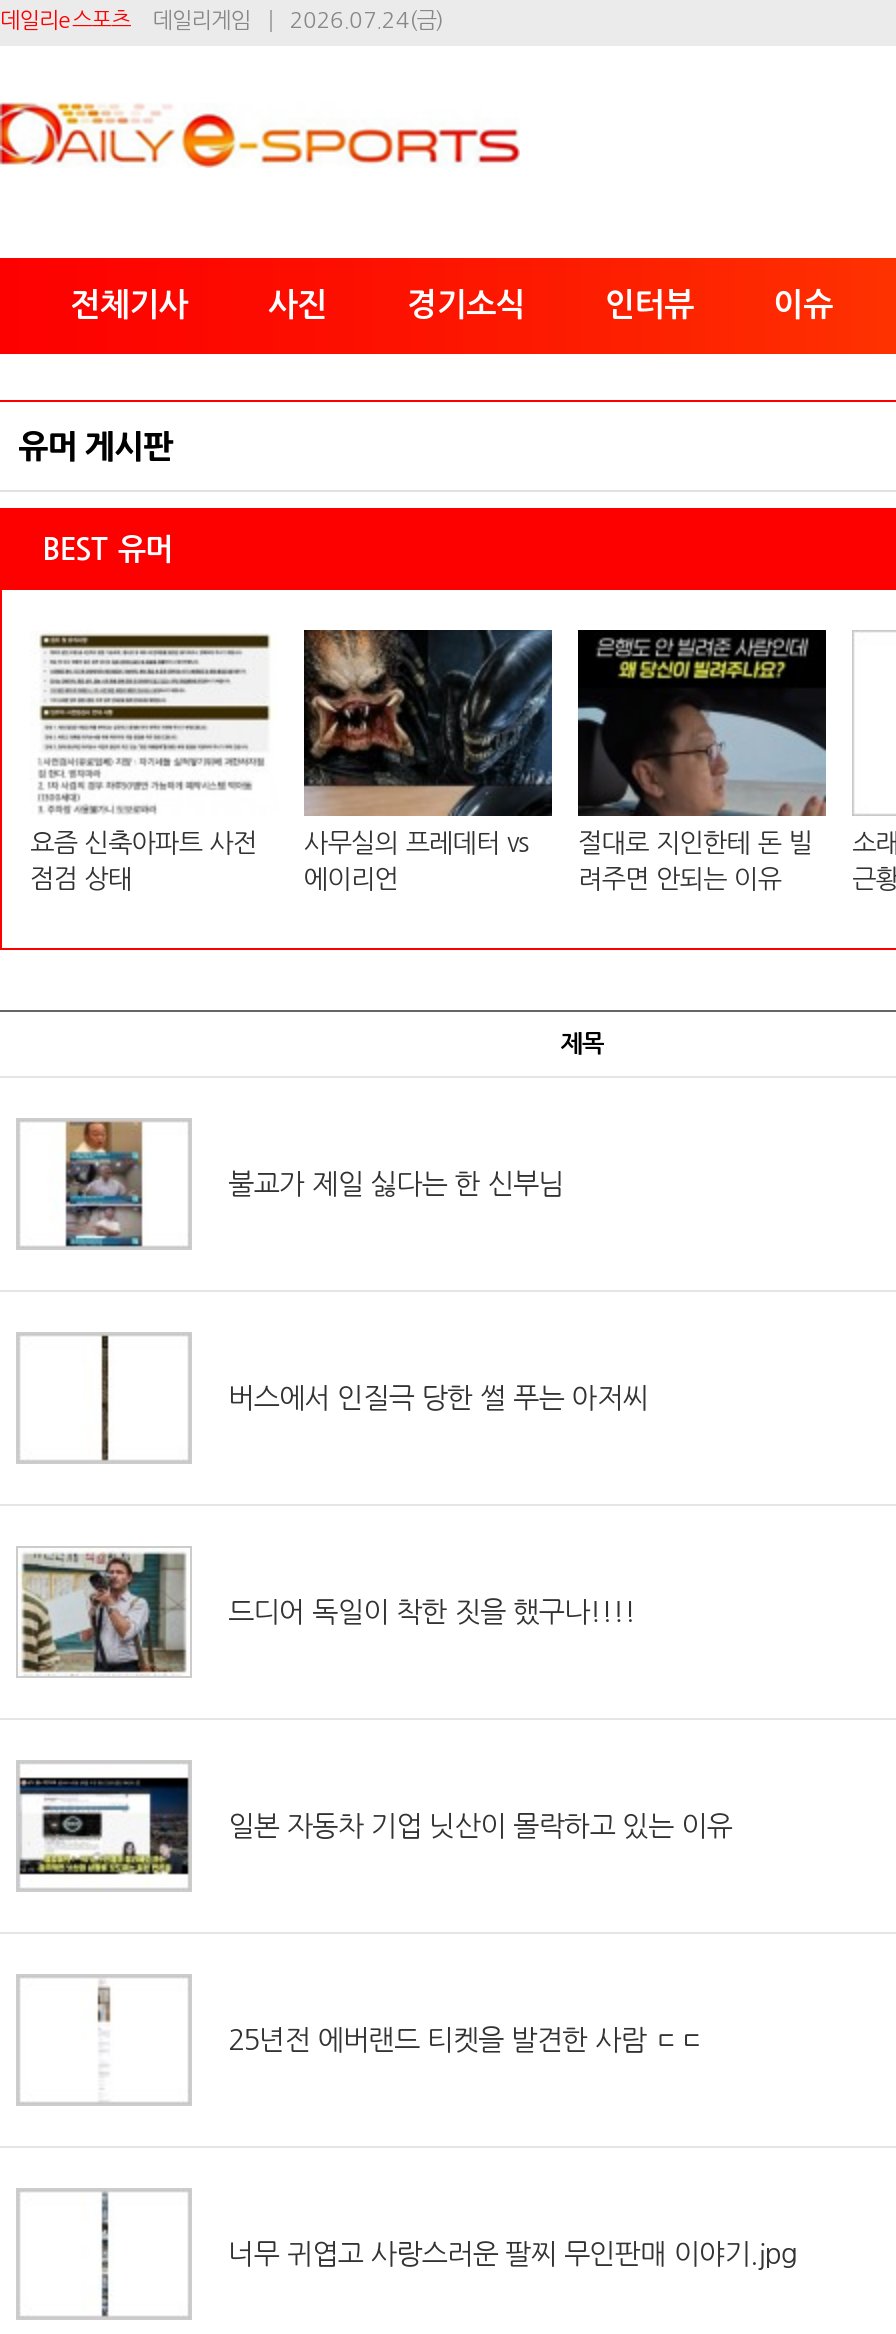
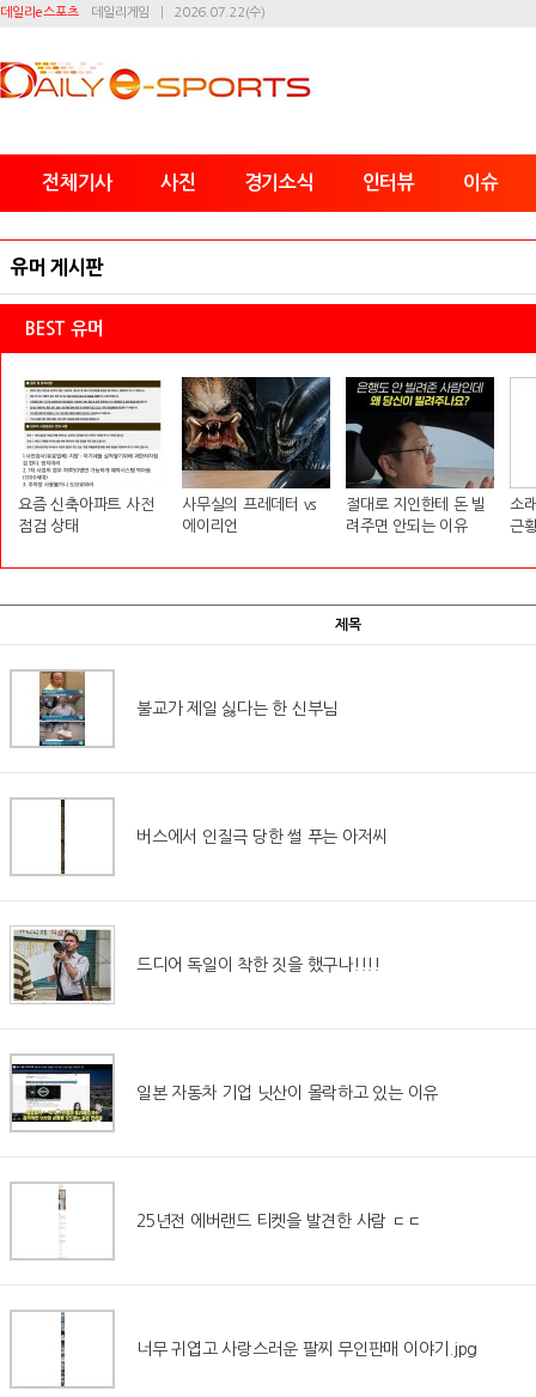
- 데일리e스포츠 데일리게임 2026.07.24(금)
+ 데일리e스포츠 데일리게임 2026.07.22(수)
